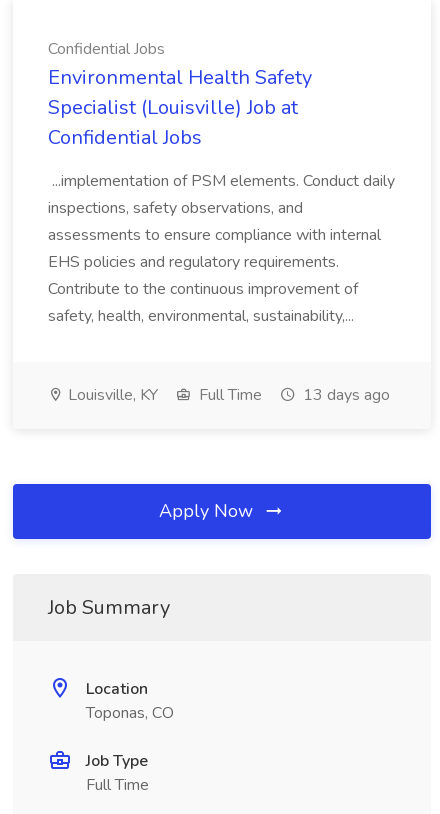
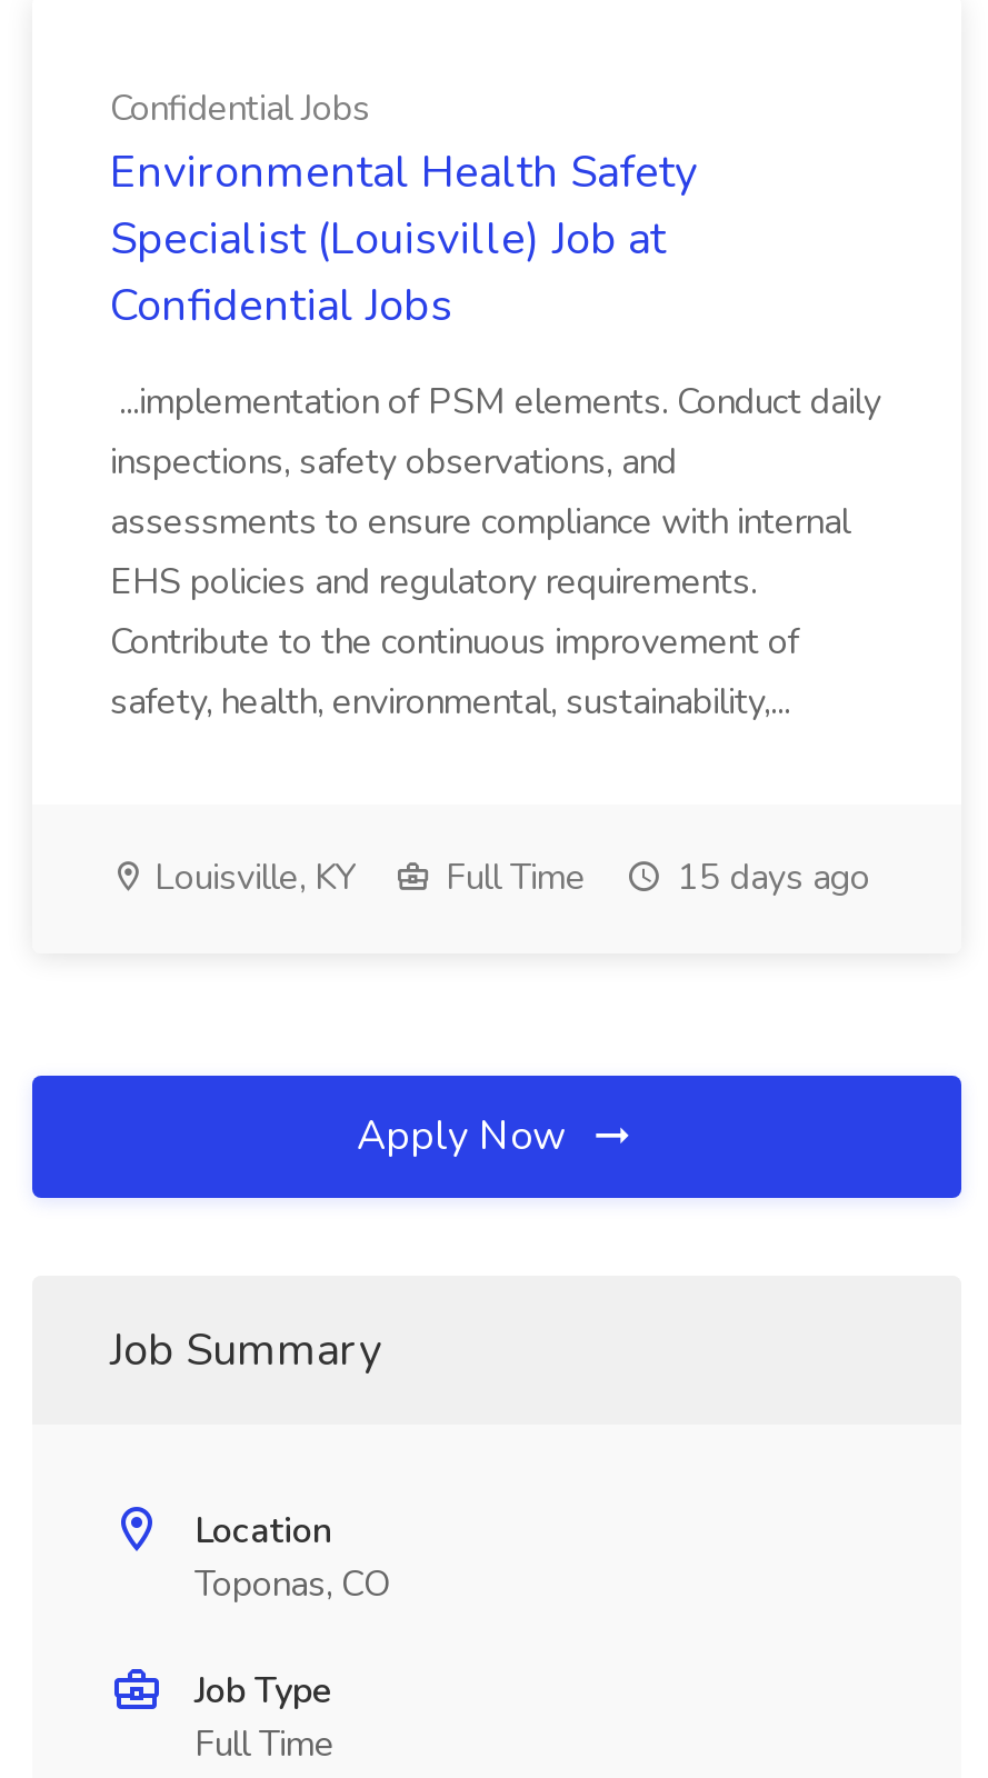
- Louisville, KY Full Time 13 days ago
+ Louisville, KY Full Time 15 days ago
